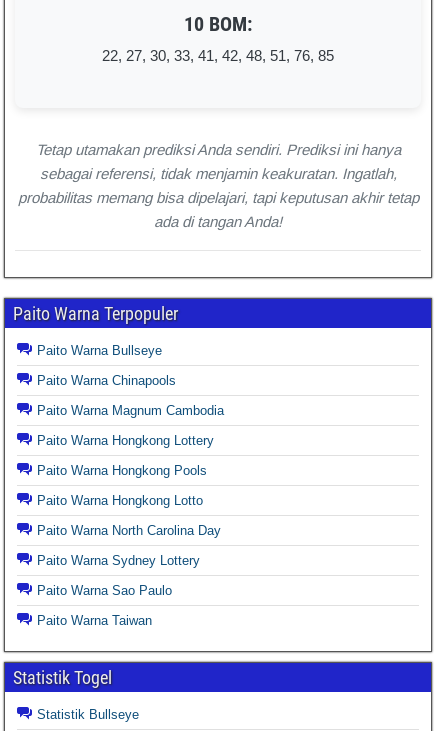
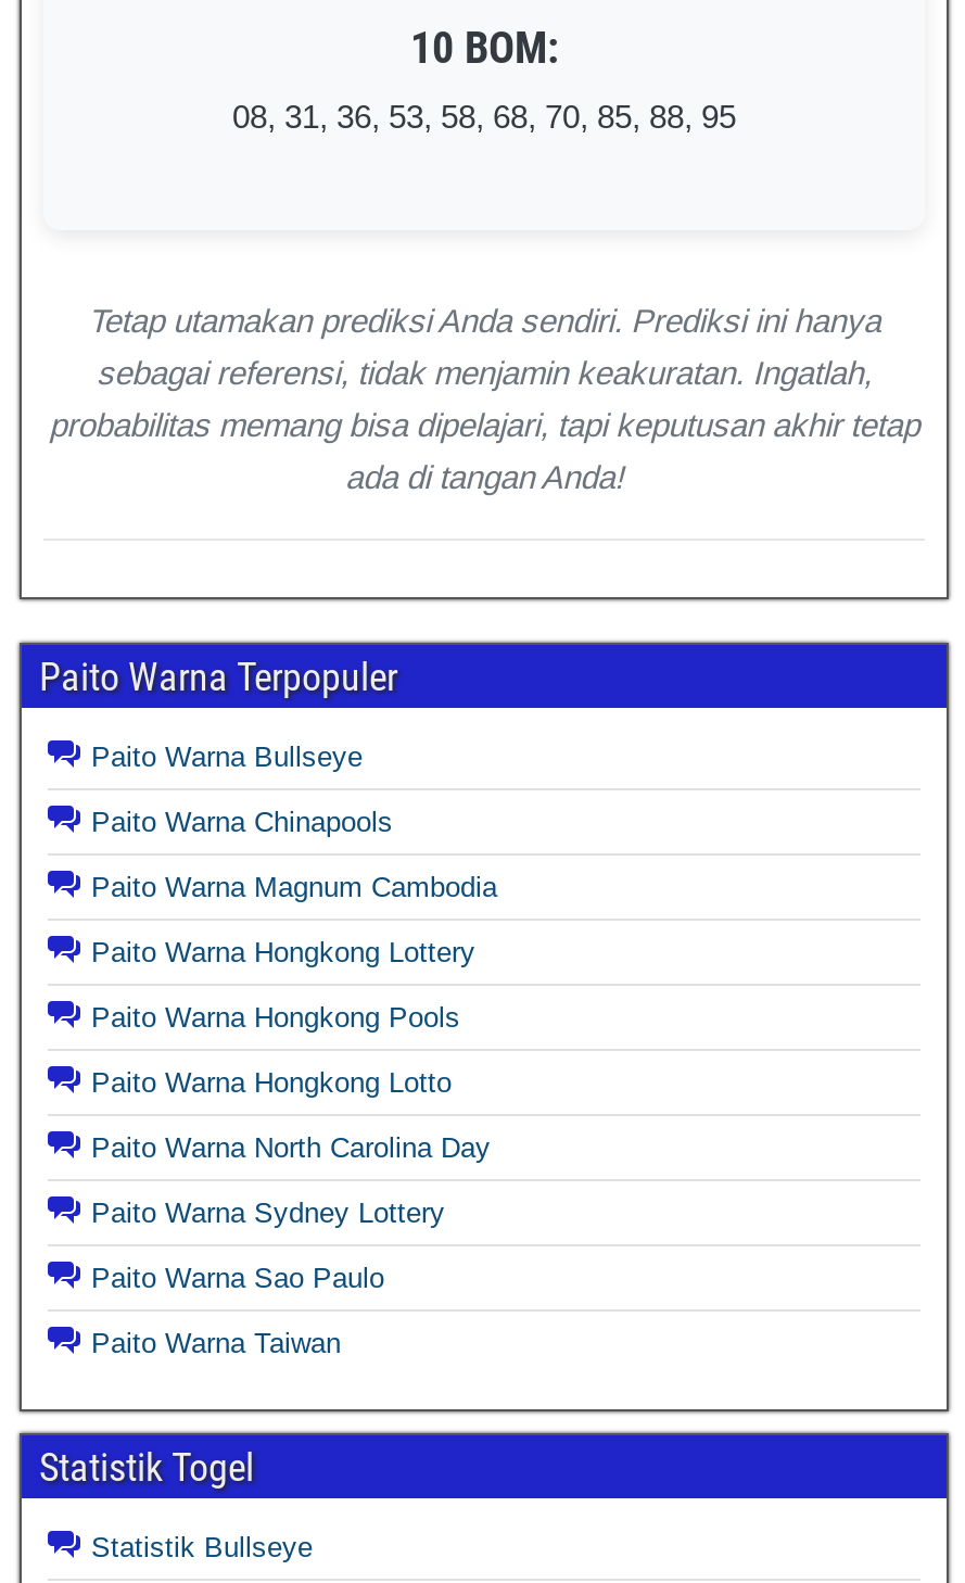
- 22, 27, 30, 33, 41, 42, 48, 51, 76, 85
+ 08, 31, 36, 53, 58, 68, 70, 85, 88, 95
